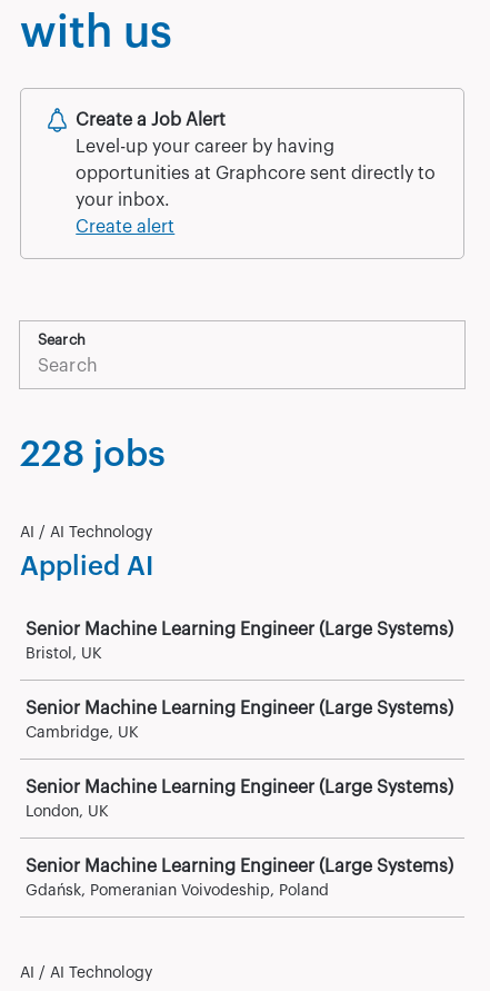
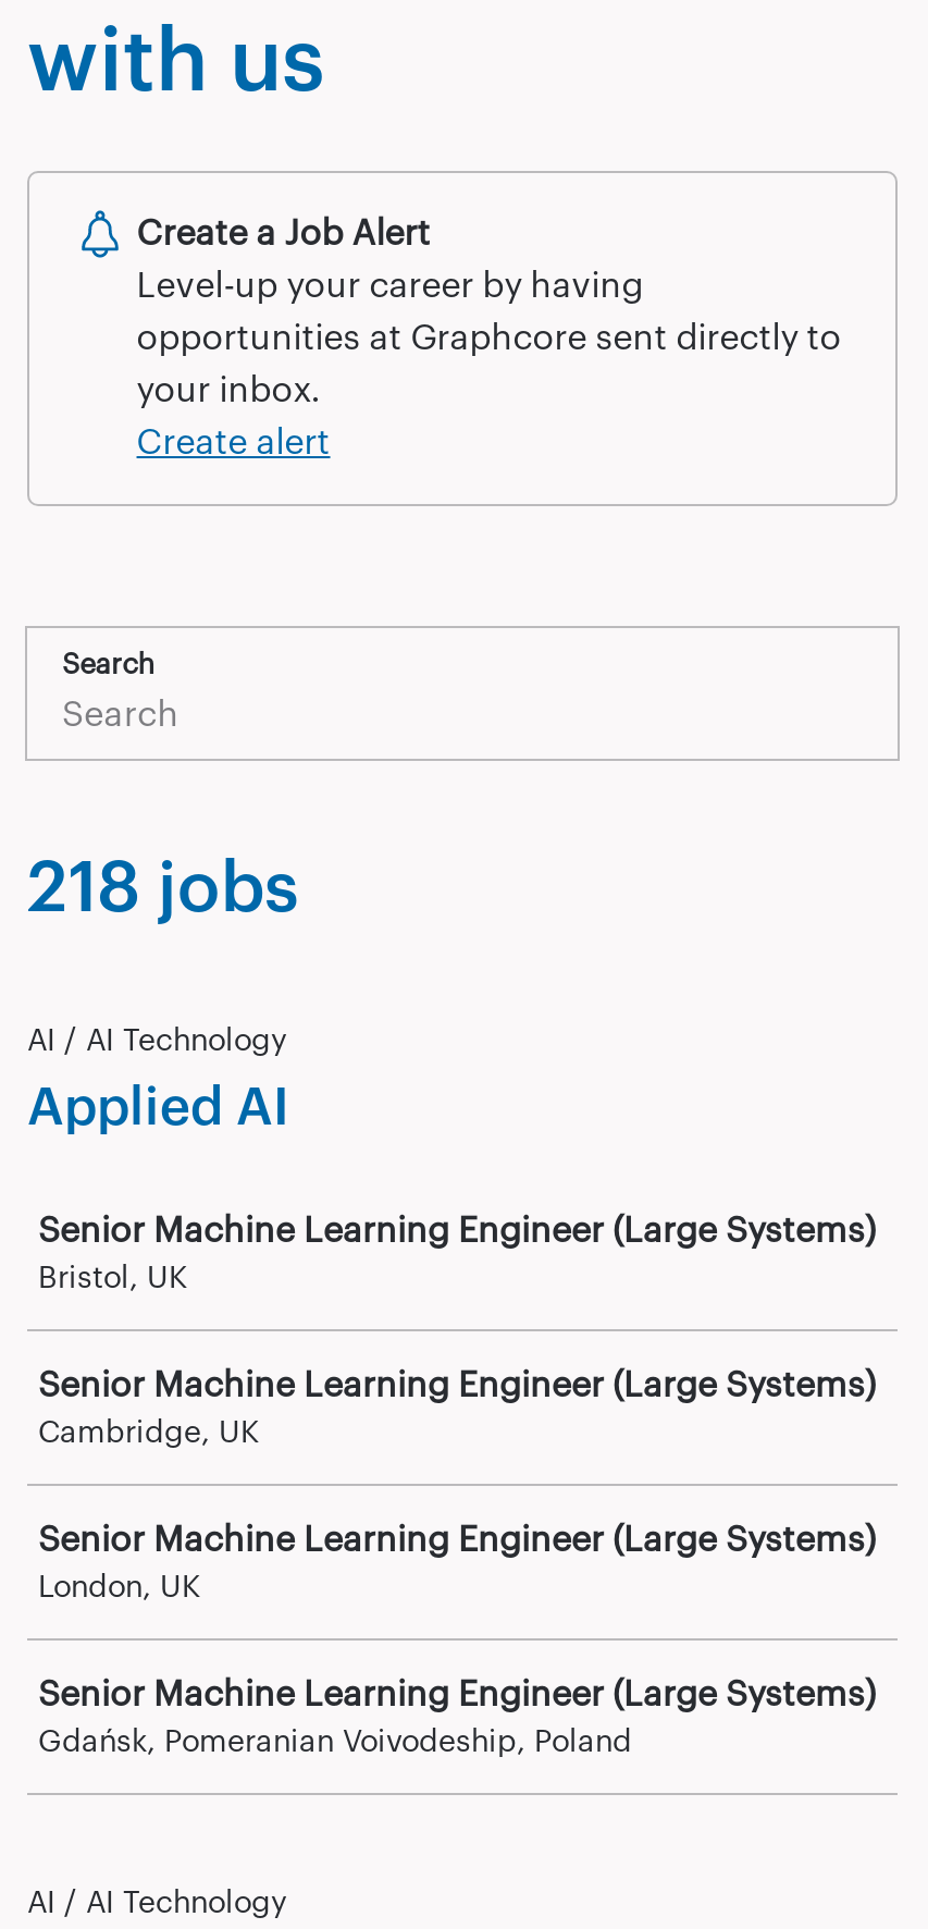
- 228 jobs
+ 218 jobs
